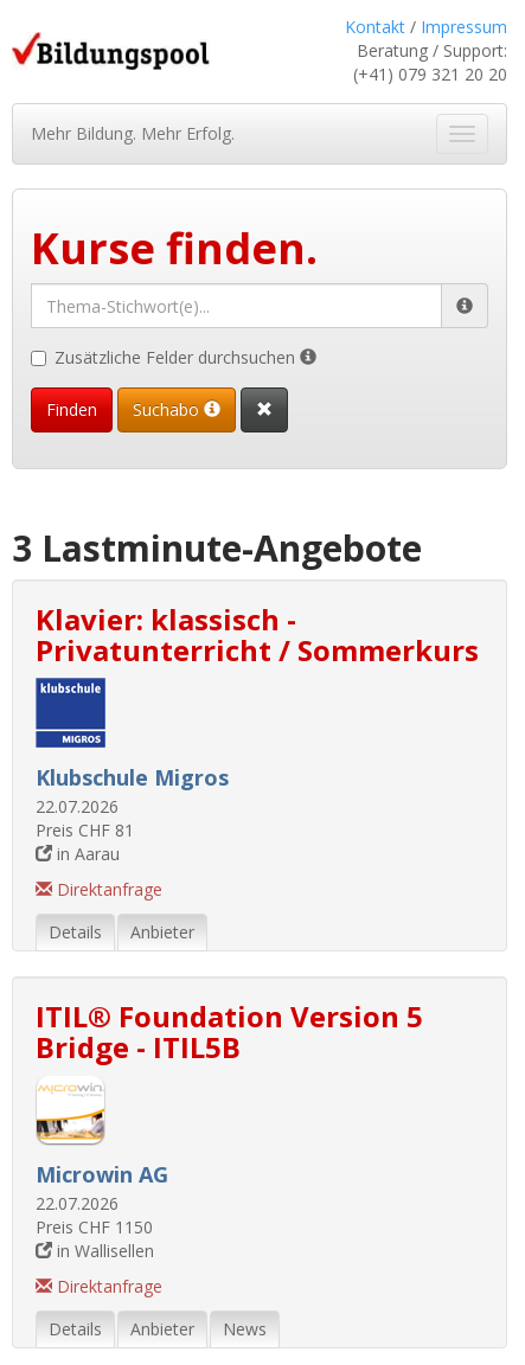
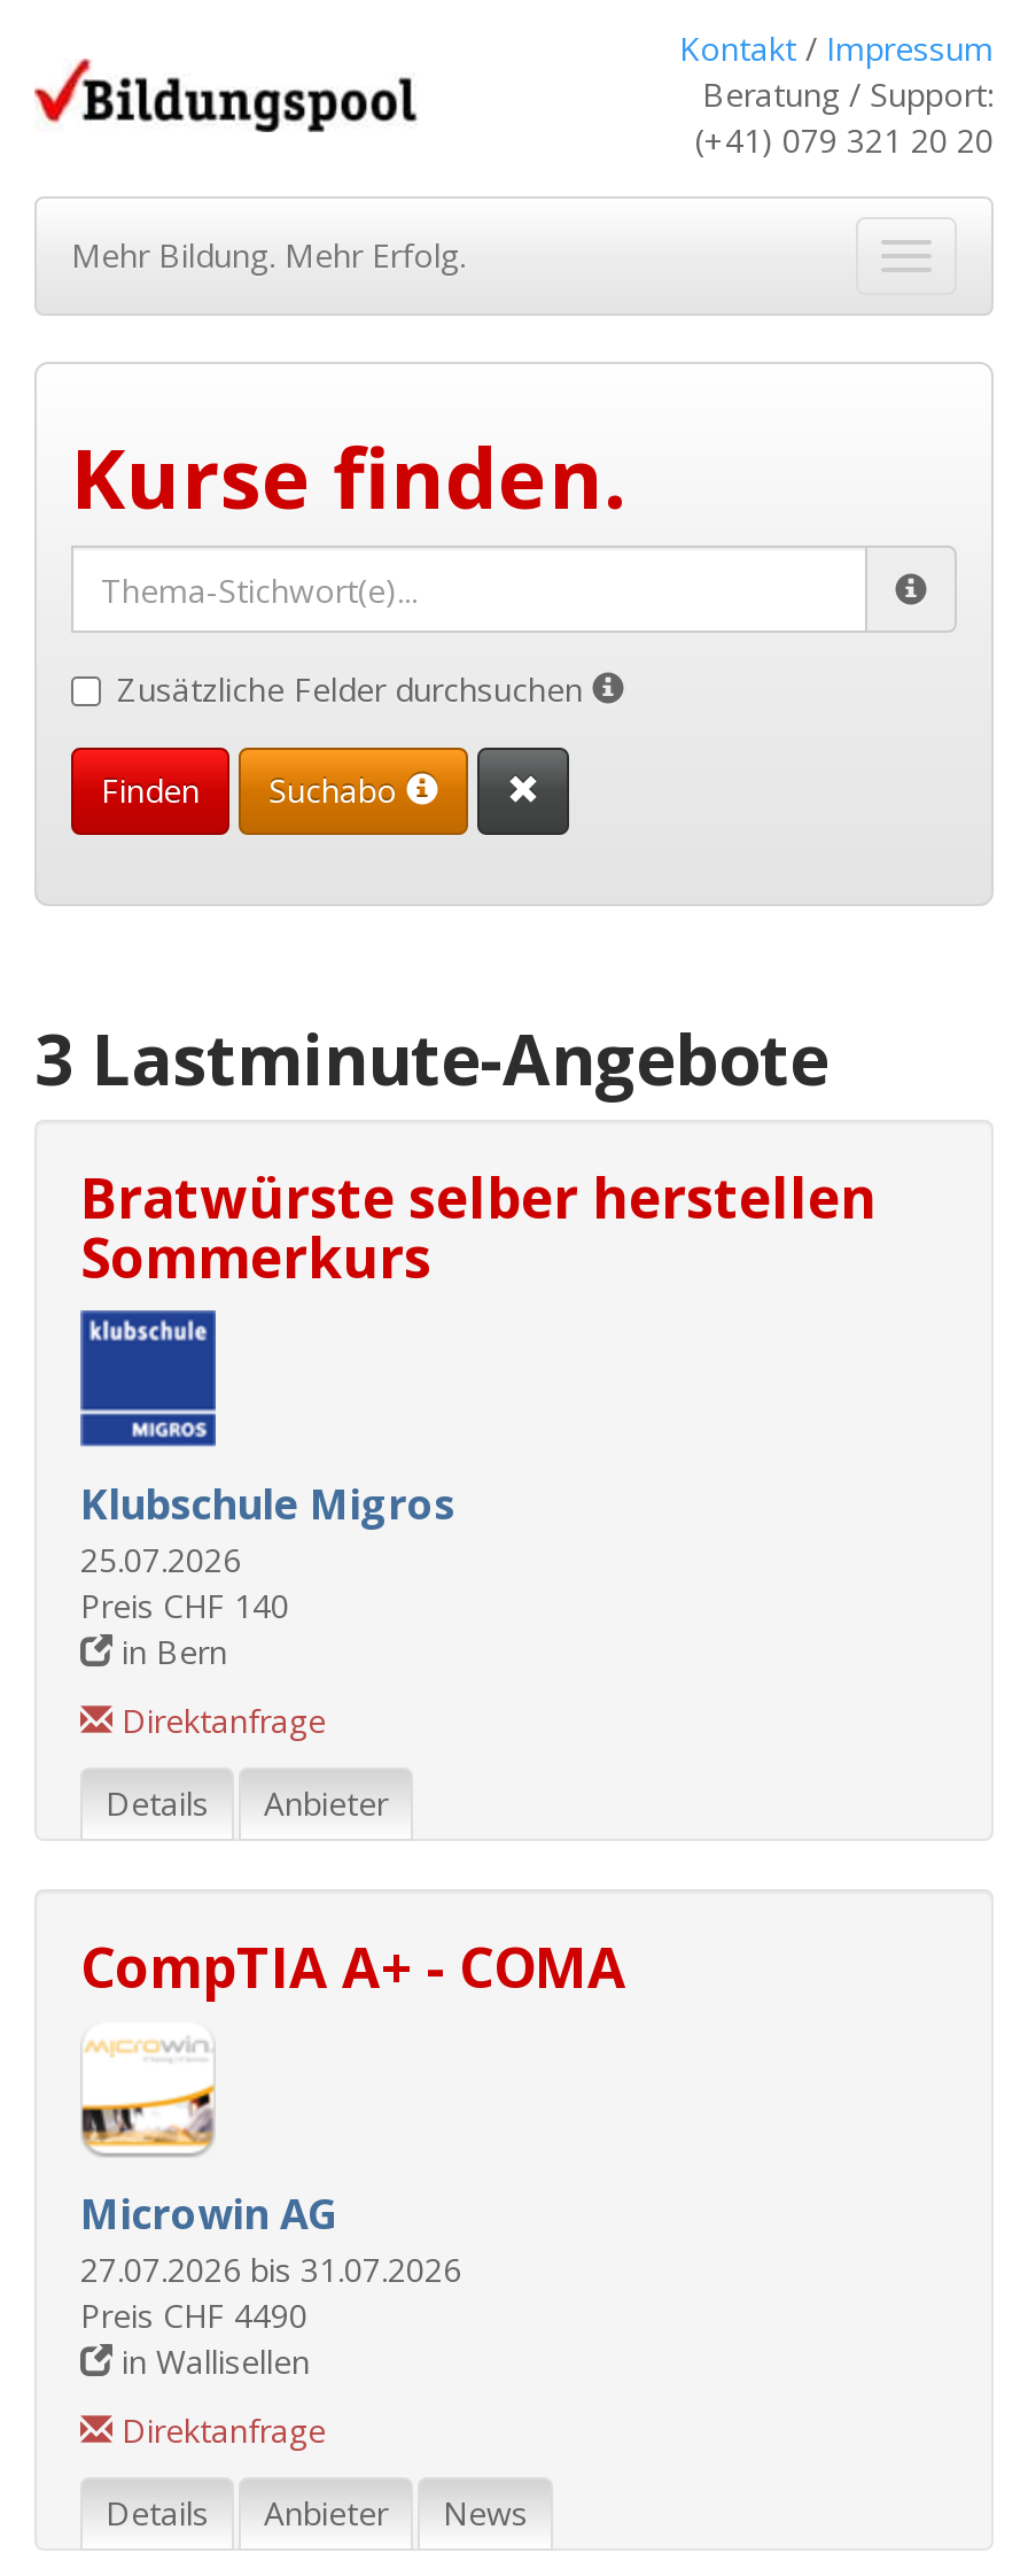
- Klavier: klassisch -
- Privatunterricht / Sommerkurs
+ Bratwürste selber herstellen
+ Sommerkurs

- 22.07.2026
+ 25.07.2026

- Preis CHF 81
+ Preis CHF 140

- in Aarau
+ in Bern

- ITIL® Foundation Version 5
- Bridge - ITIL5B
+ CompTIA A+ - COMA

- 22.07.2026
- Preis CHF 1150
+ 27.07.2026 bis 31.07.2026
+ Preis CHF 4490
